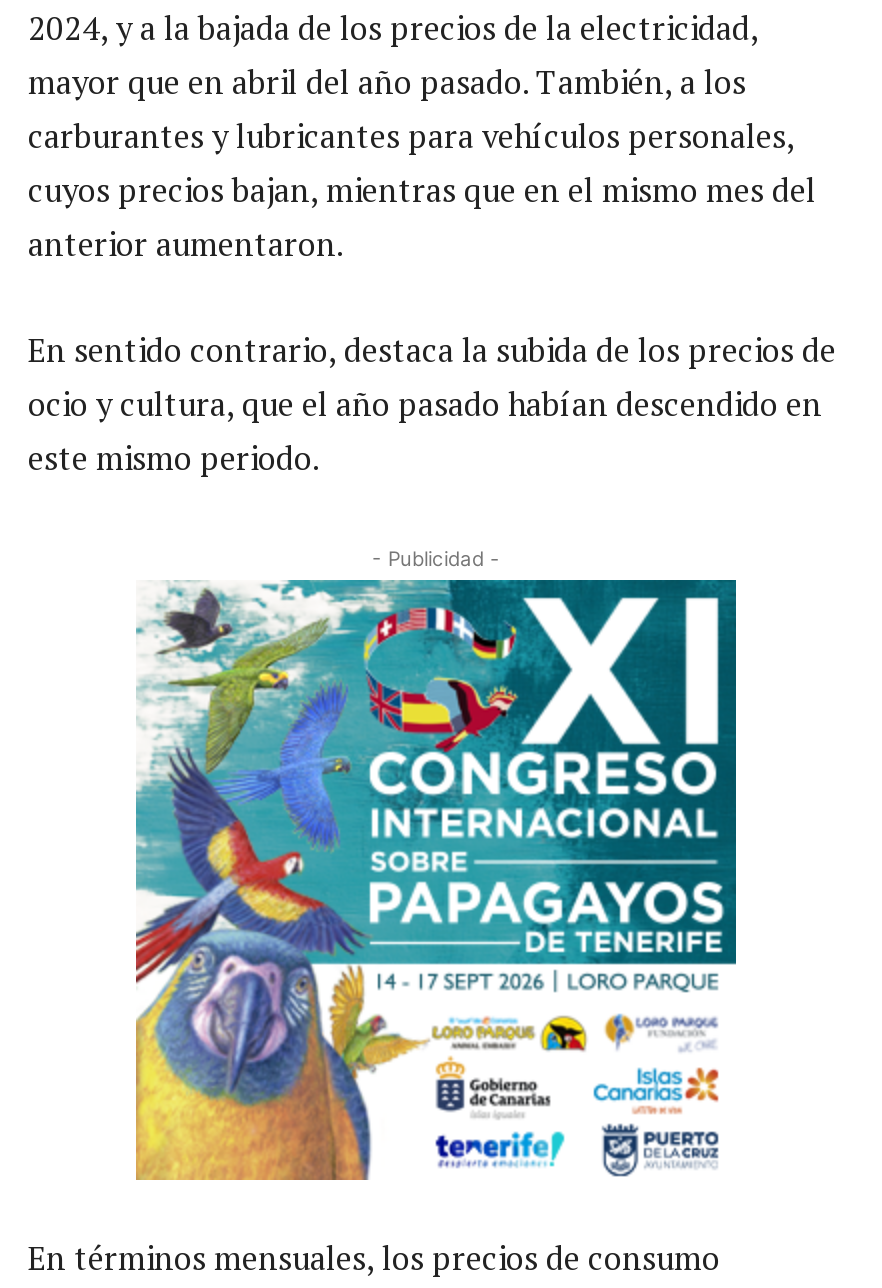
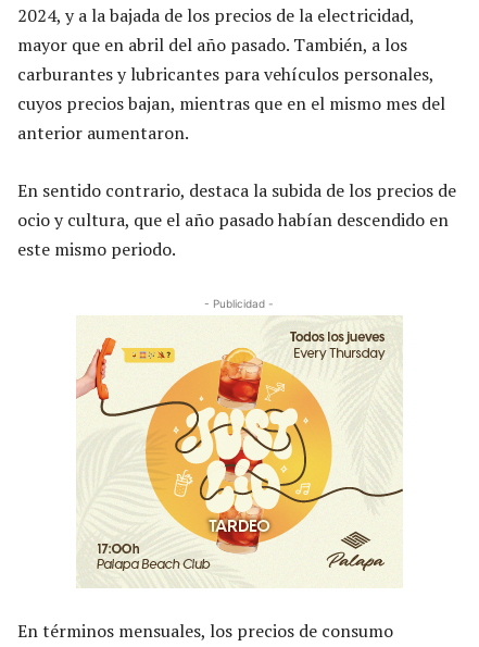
- [image]
+ [image]
